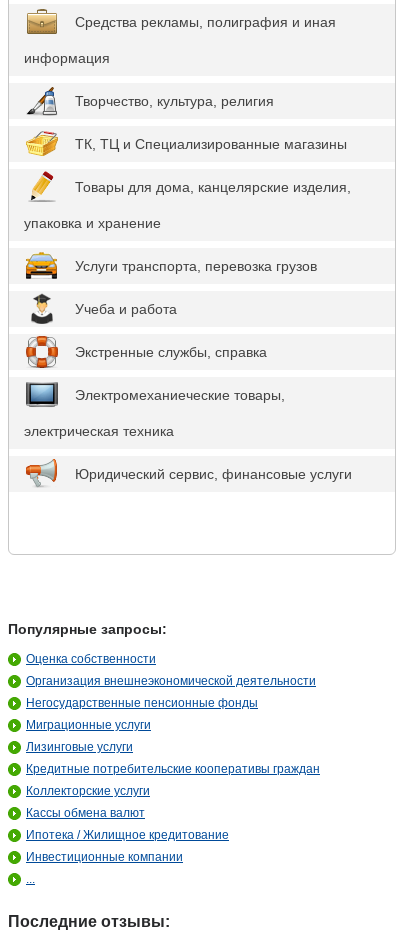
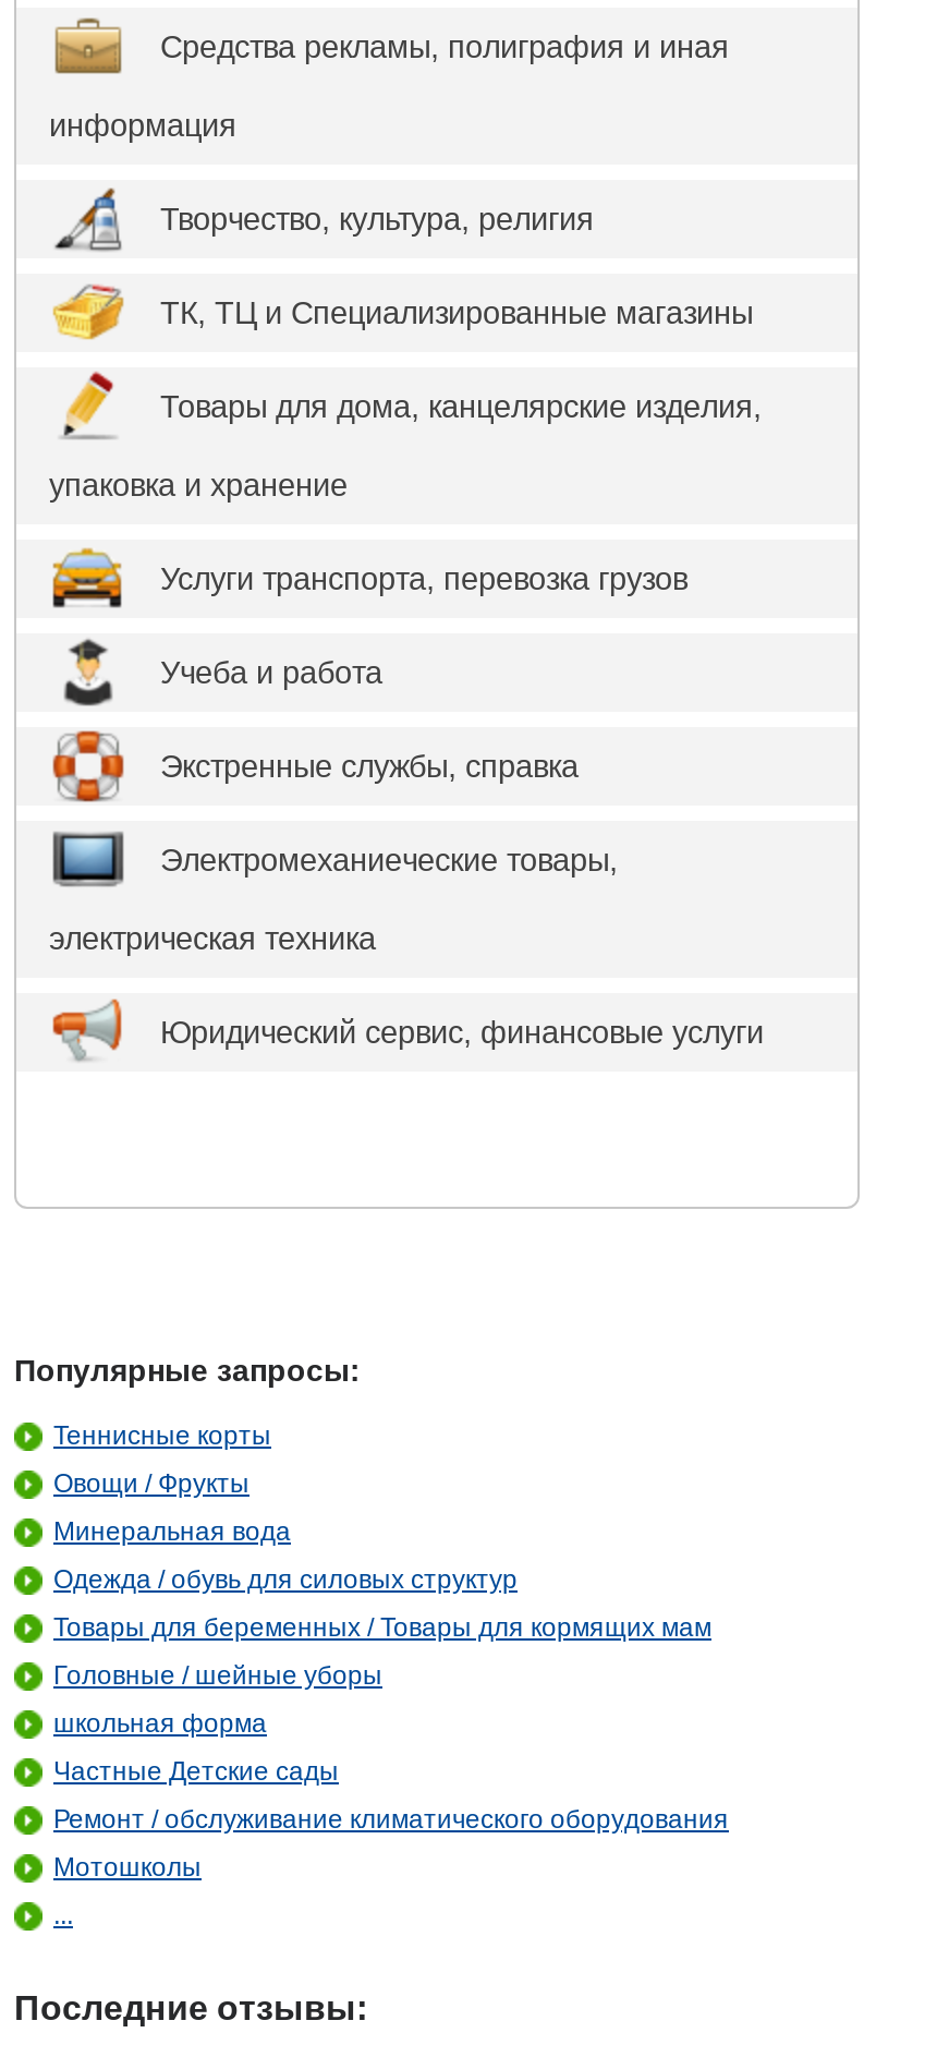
- Оценка собственности
+ Теннисные корты

- Организация внешнеэкономической деятельности
+ Овощи / Фрукты

- Негосударственные пенсионные фонды
+ Минеральная вода

- Миграционные услуги
+ Одежда / обувь для силовых структур

- Лизинговые услуги
+ Товары для беременных / Товары для кормящих мам

- Кредитные потребительские кооперативы граждан
+ Головные / шейные уборы

- Коллекторские услуги
+ школьная форма

- Кассы обмена валют
+ Частные Детские сады

- Ипотека / Жилищное кредитование
+ Ремонт / обслуживание климатического оборудования

- Инвестиционные компании
+ Мотошколы
